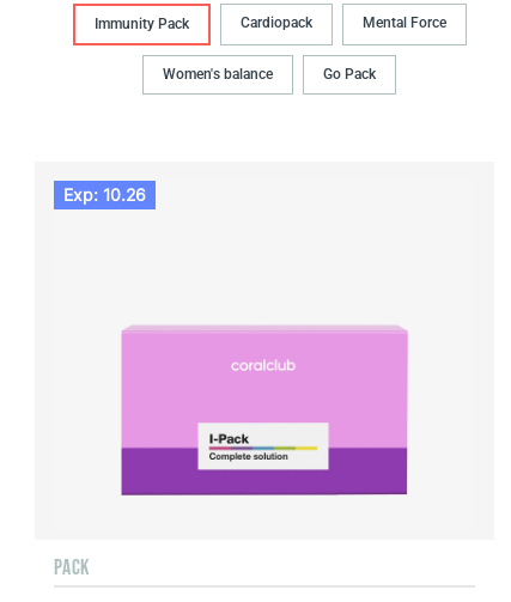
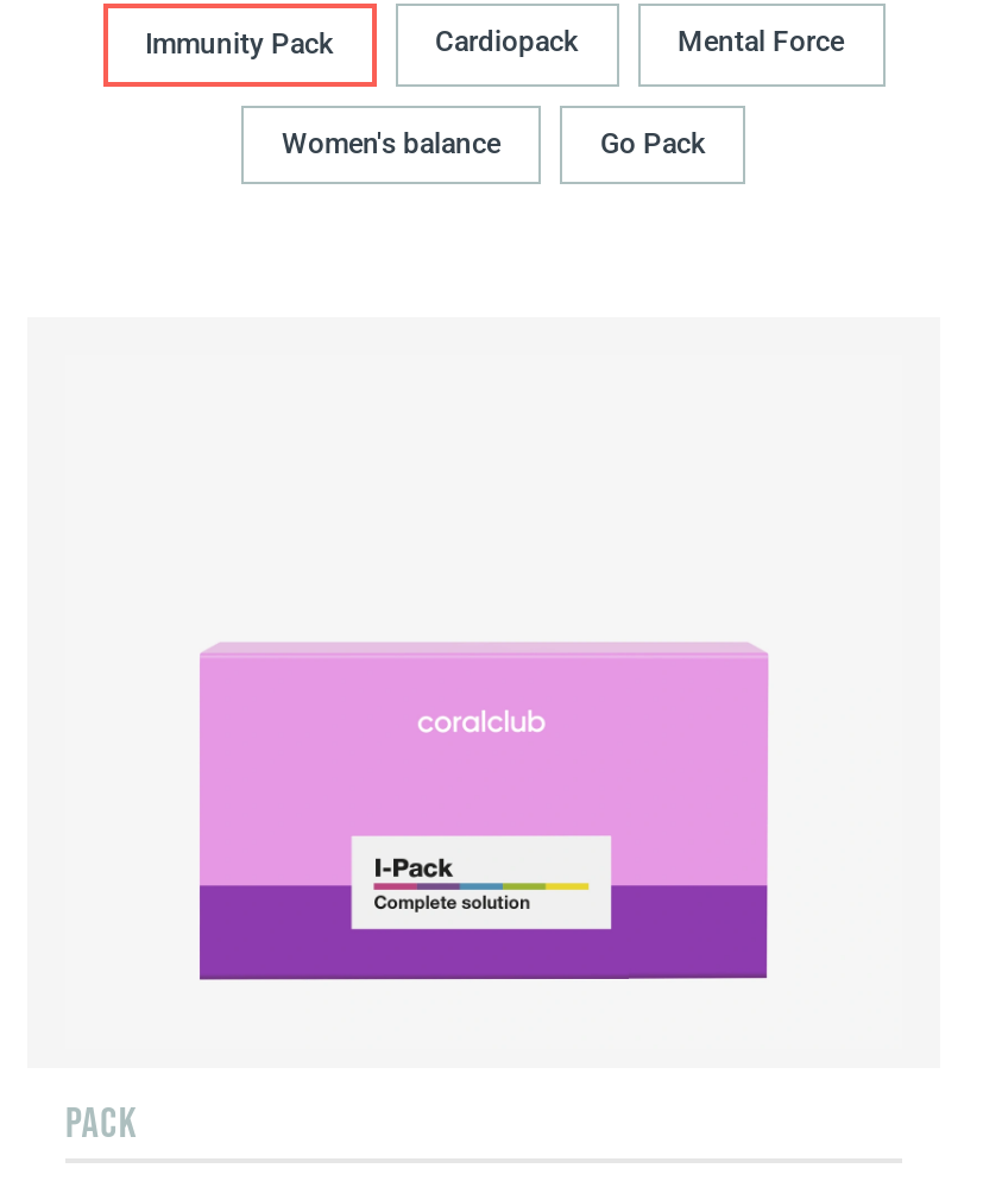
- Exp: 10.26
